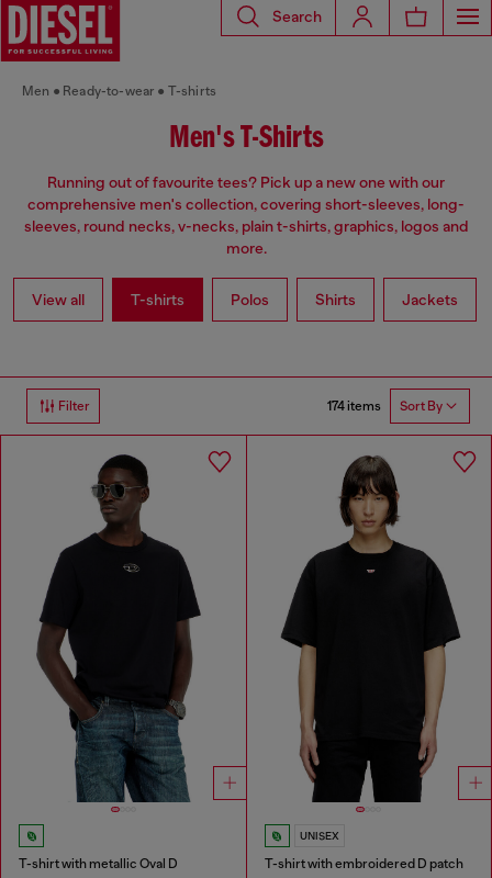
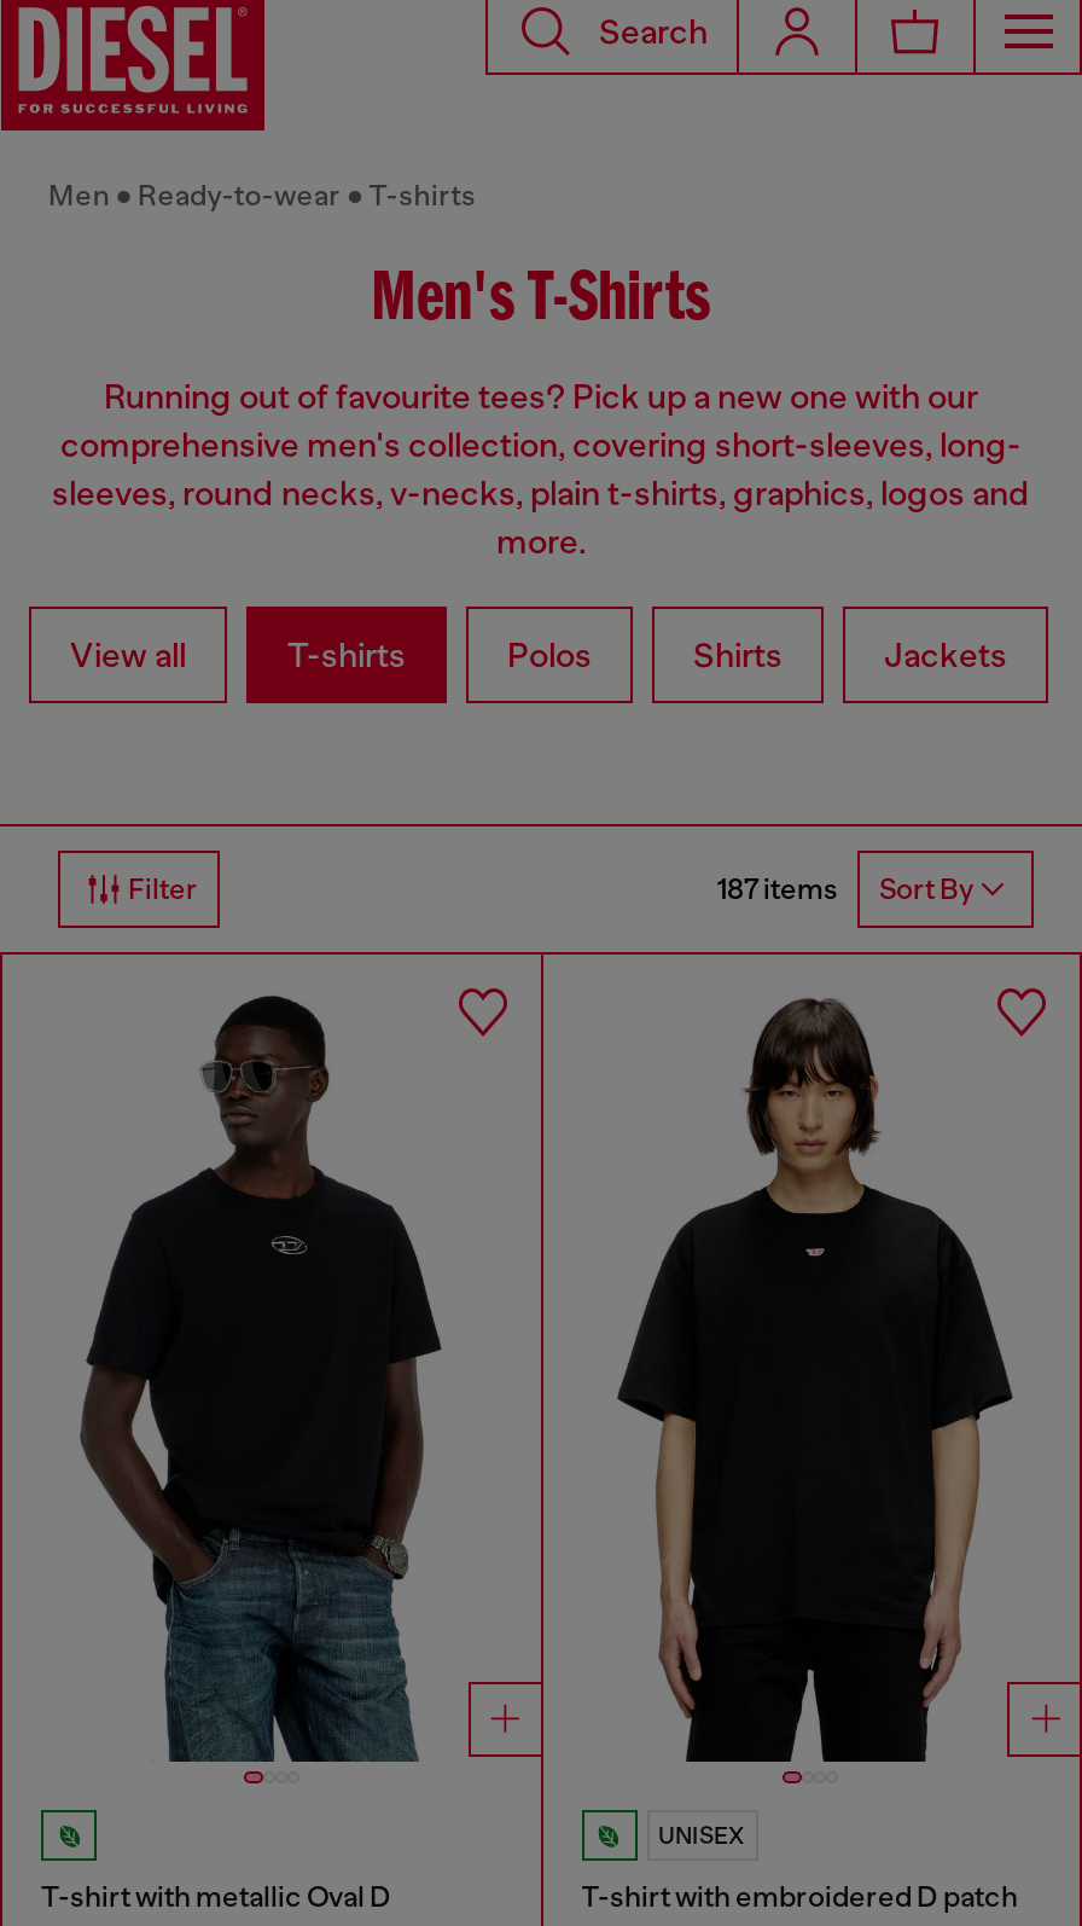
- 174 items Sort By
+ 187 items Sort By
